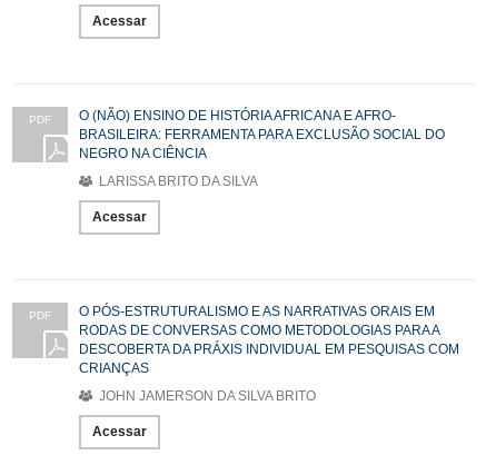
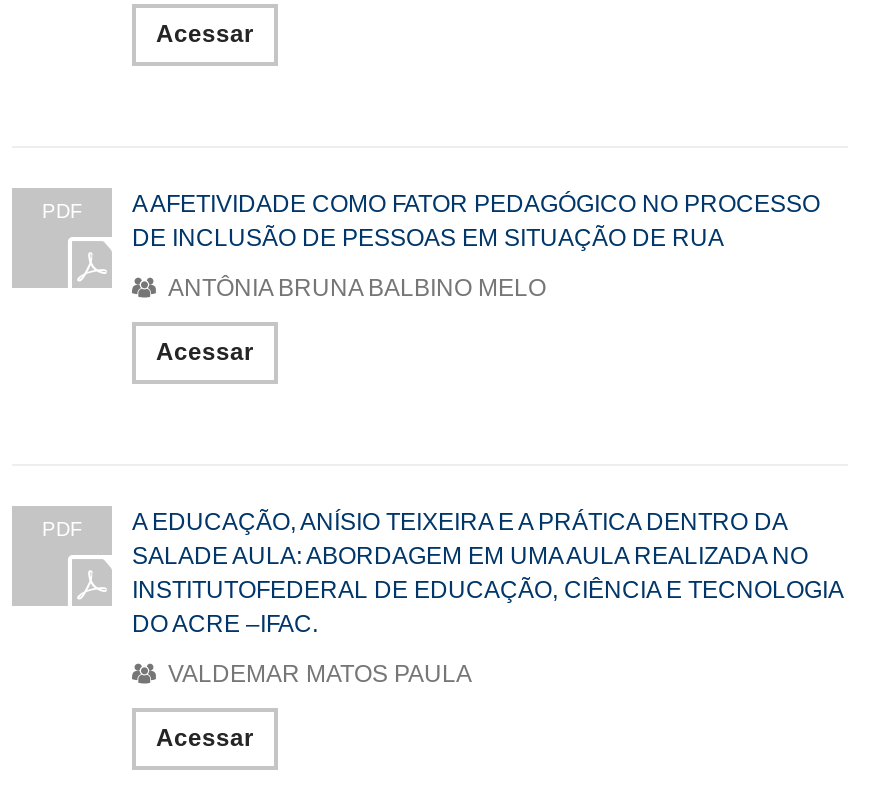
- O (NÃO) ENSINO DE HISTÓRIA AFRICANA E AFRO-
- BRASILEIRA: FERRAMENTA PARA EXCLUSÃO SOCIAL DO
- NEGRO NA CIÊNCIA
+ A AFETIVIDADE COMO FATOR PEDAGÓGICO NO PROCESSO
+ DE INCLUSÃO DE PESSOAS EM SITUAÇÃO DE RUA

- LARISSA BRITO DA SILVA
+ ANTÔNIA BRUNA BALBINO MELO

- O PÓS-ESTRUTURALISMO E AS NARRATIVAS ORAIS EM
- RODAS DE CONVERSAS COMO METODOLOGIAS PARA A
- DESCOBERTA DA PRÁXIS INDIVIDUAL EM PESQUISAS COM
- CRIANÇAS
+ A EDUCAÇÃO, ANÍSIO TEIXEIRA E A PRÁTICA DENTRO DA
+ SALADE AULA: ABORDAGEM EM UMA AULA REALIZADA NO
+ INSTITUTOFEDERAL DE EDUCAÇÃO, CIÊNCIA E TECNOLOGIA
+ DO ACRE –IFAC.

- JOHN JAMERSON DA SILVA BRITO
+ VALDEMAR MATOS PAULA
